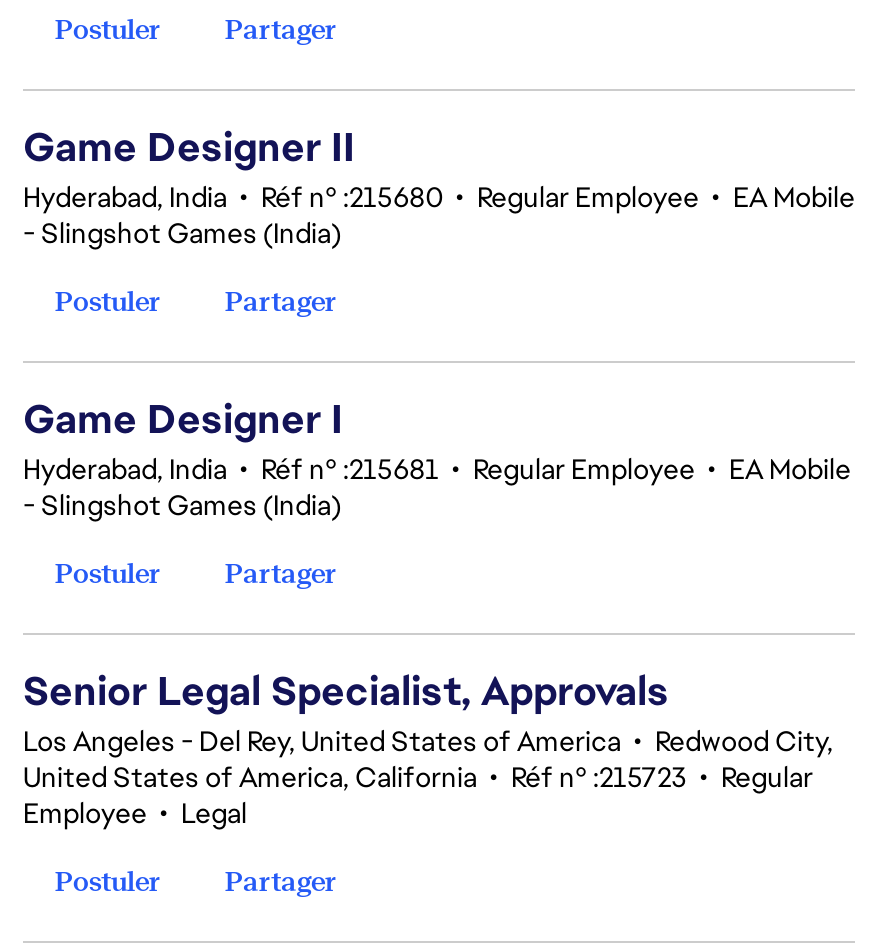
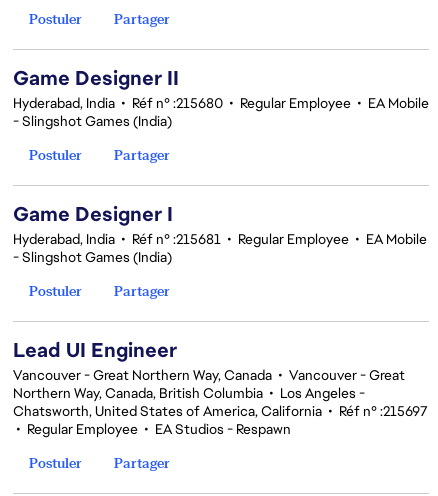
- Senior Legal Specialist, Approvals
- Los Angeles - Del Rey, United States of America • Redwood City,
- United States of America, California • Réf n° :215723 • Regular
- Employee • Legal
+ Lead UI Engineer
+ Vancouver - Great Northern Way, Canada • Vancouver - Great
+ Northern Way, Canada, British Columbia • Los Angeles -
+ Chatsworth, United States of America, California • Réf n° :215697
+ • Regular Employee • EA Studios - Respawn
